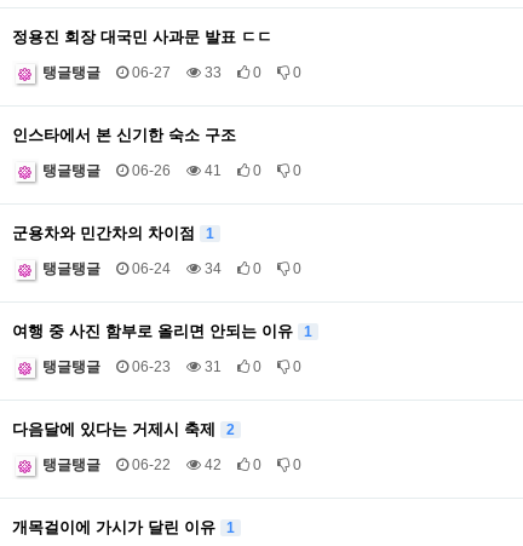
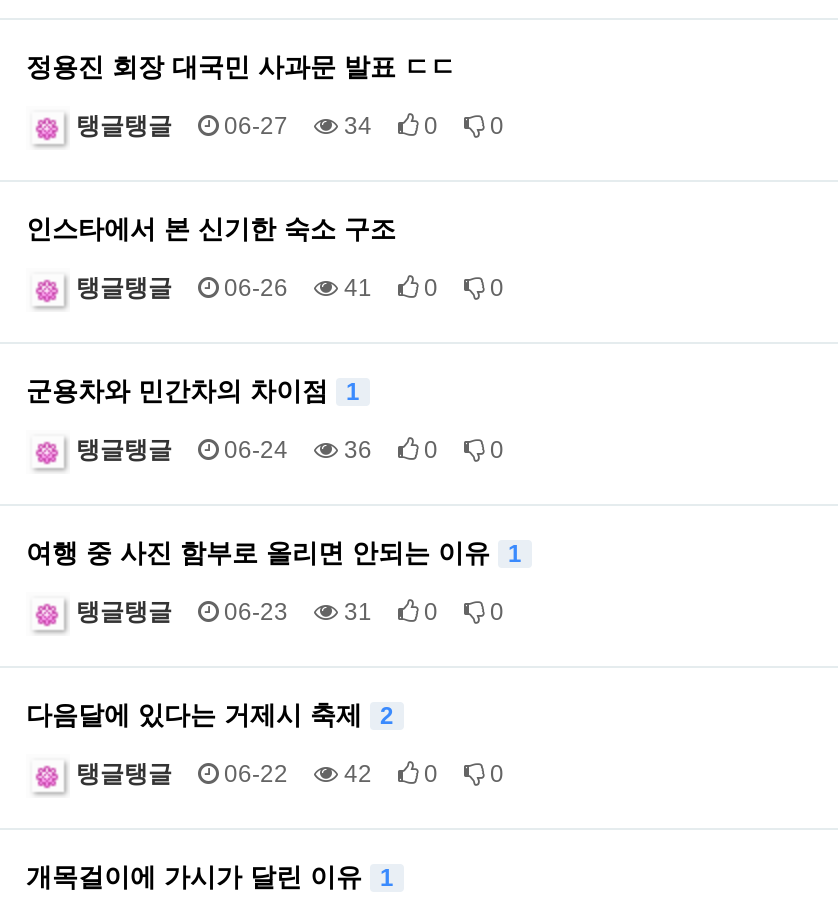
- 탱글탱글 06-27 33 0 0
+ 탱글탱글 06-27 34 0 0

- 탱글탱글 06-24 34 0 0
+ 탱글탱글 06-24 36 0 0
